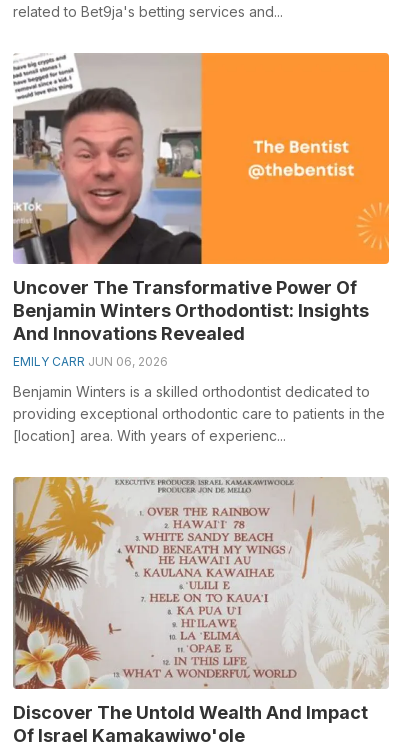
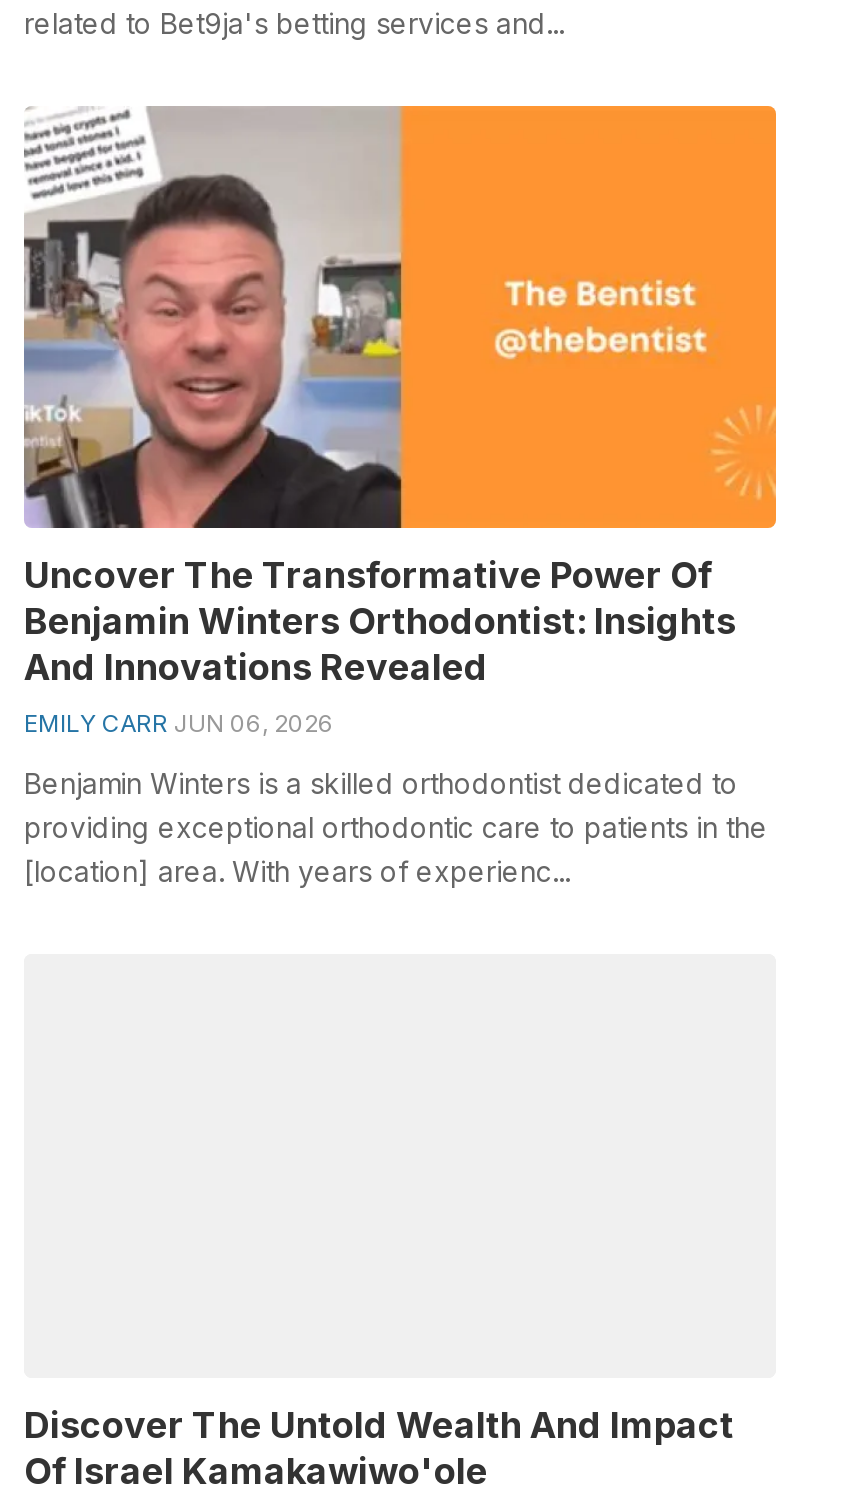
- [image]
